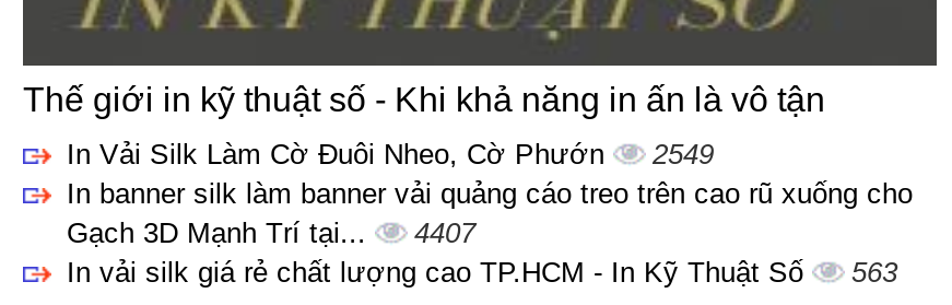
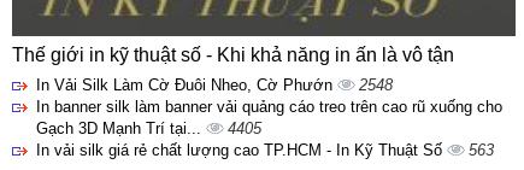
- In Vải Silk Làm Cờ Đuôi Nheo, Cờ Phướn 2549
+ In Vải Silk Làm Cờ Đuôi Nheo, Cờ Phướn 2548

- Gạch 3D Mạnh Trí tại... 4407
+ Gạch 3D Mạnh Trí tại... 4405
